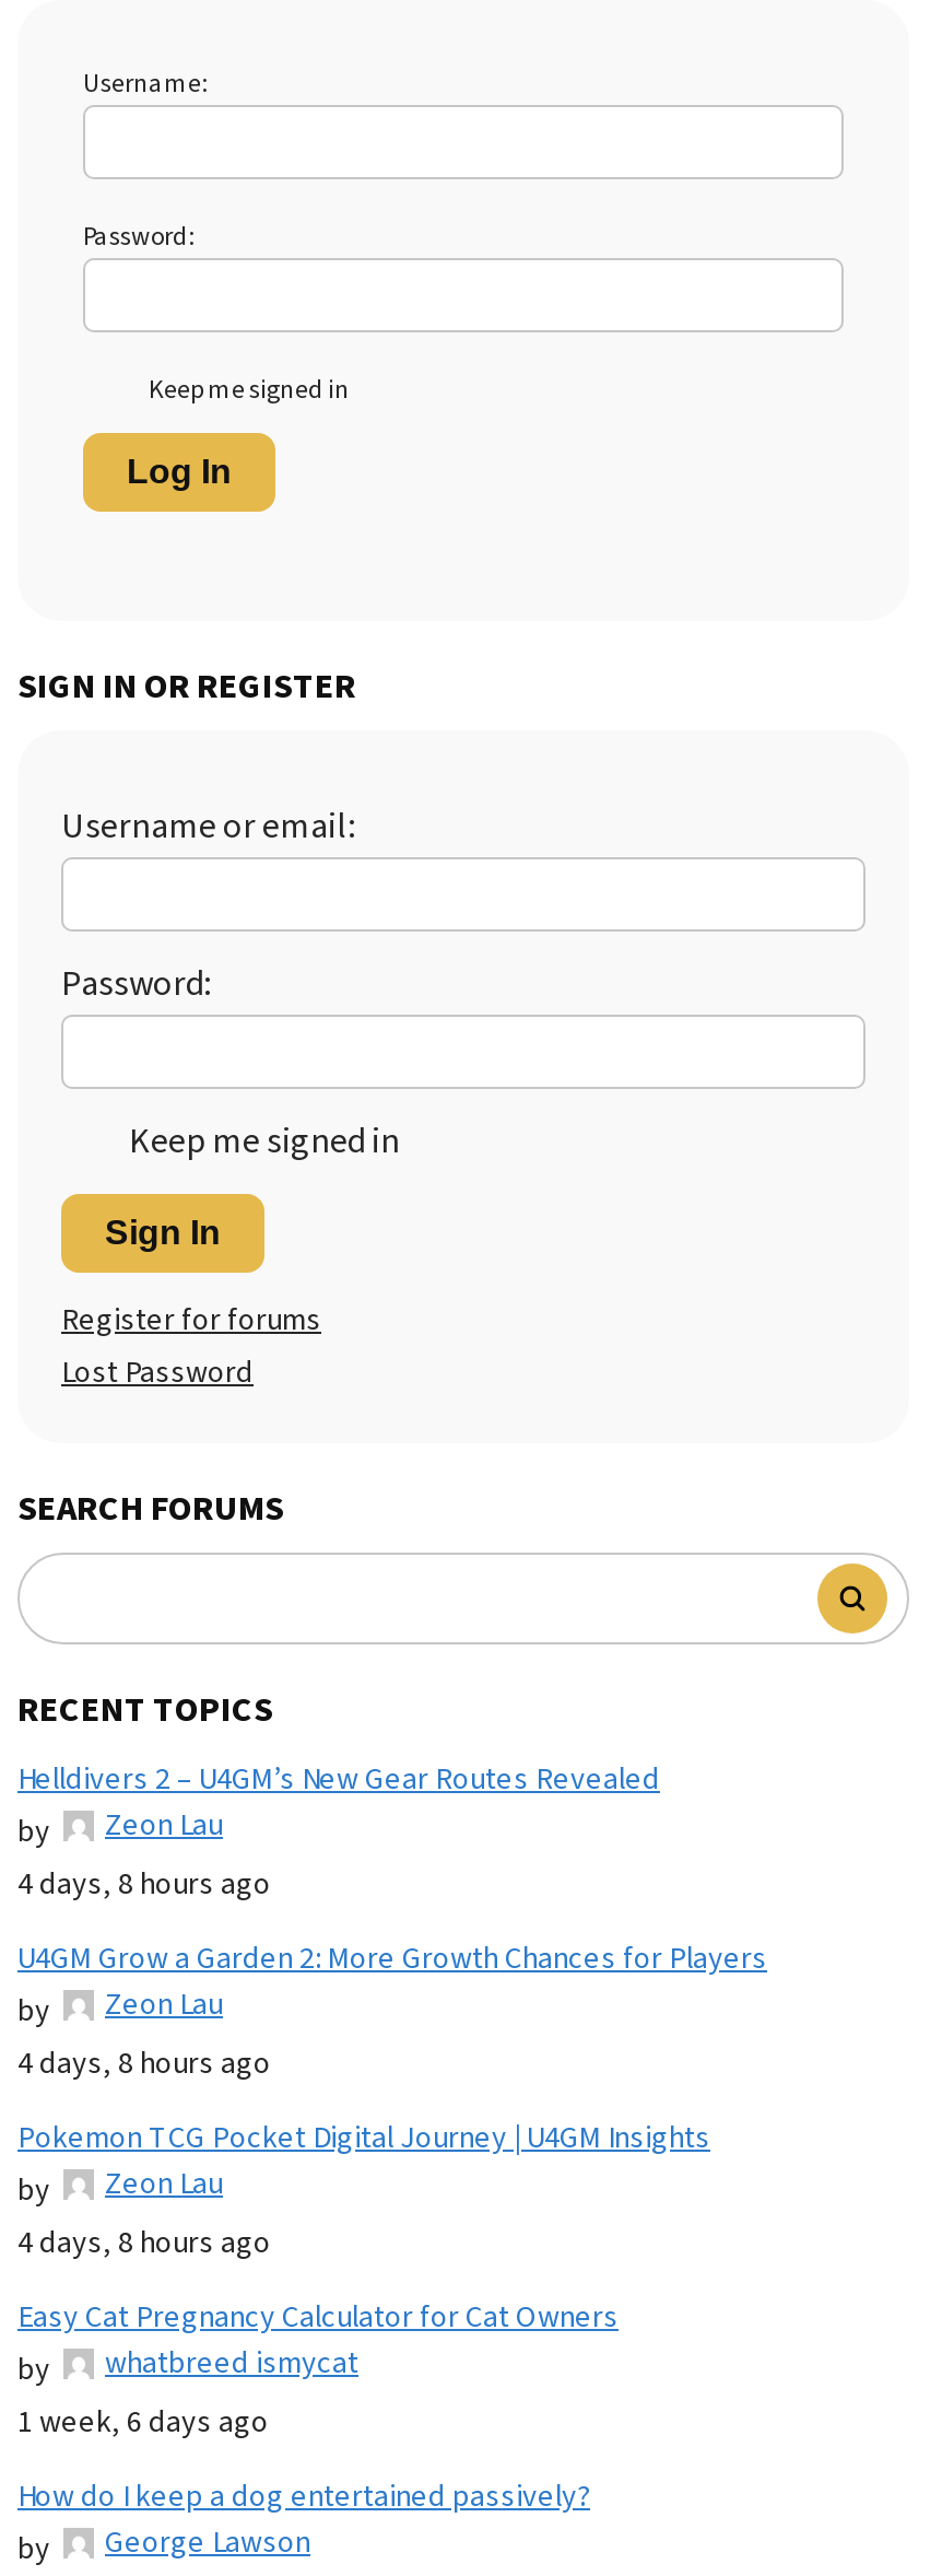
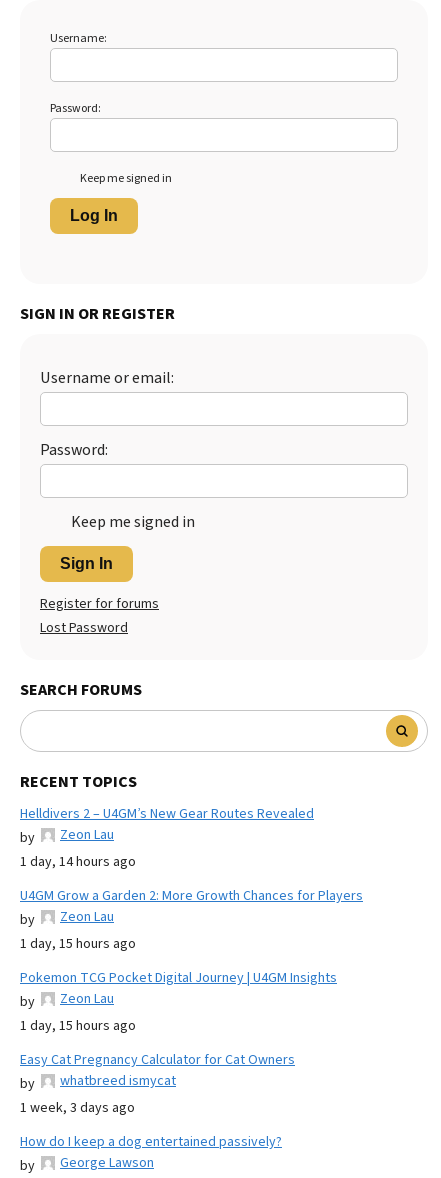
- 4 days, 8 hours ago
+ 1 day, 14 hours ago

- 4 days, 8 hours ago
+ 1 day, 15 hours ago

- 4 days, 8 hours ago
+ 1 day, 15 hours ago

- 1 week, 6 days ago
+ 1 week, 3 days ago
